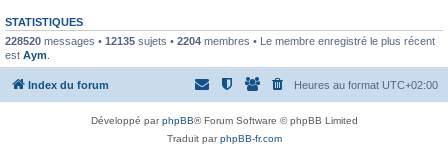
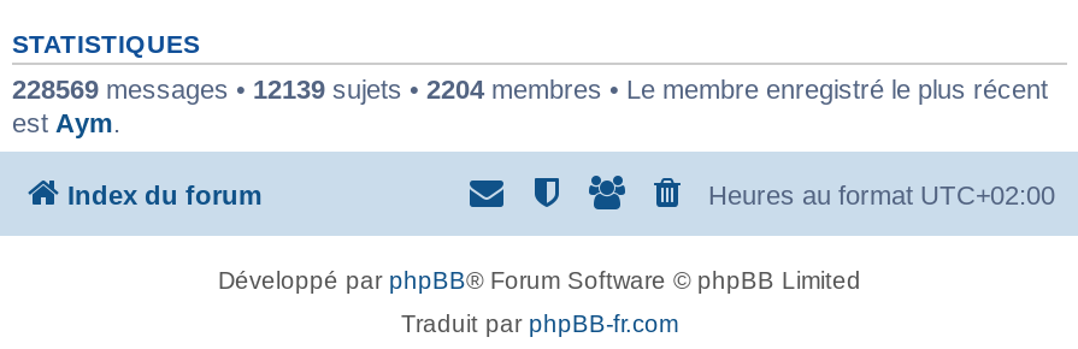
- 228520 messages • 12135 sujets • 2204 membres • Le membre enregistré le plus récent
+ 228569 messages • 12139 sujets • 2204 membres • Le membre enregistré le plus récent
